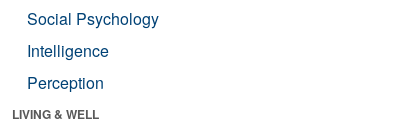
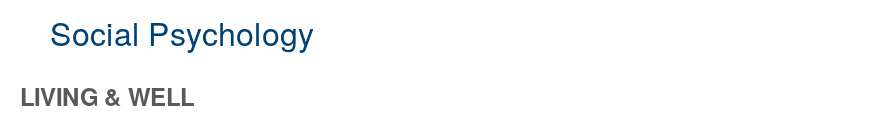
- Intelligence
- Perception
